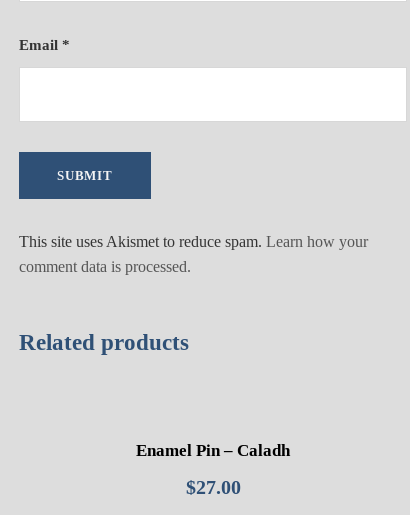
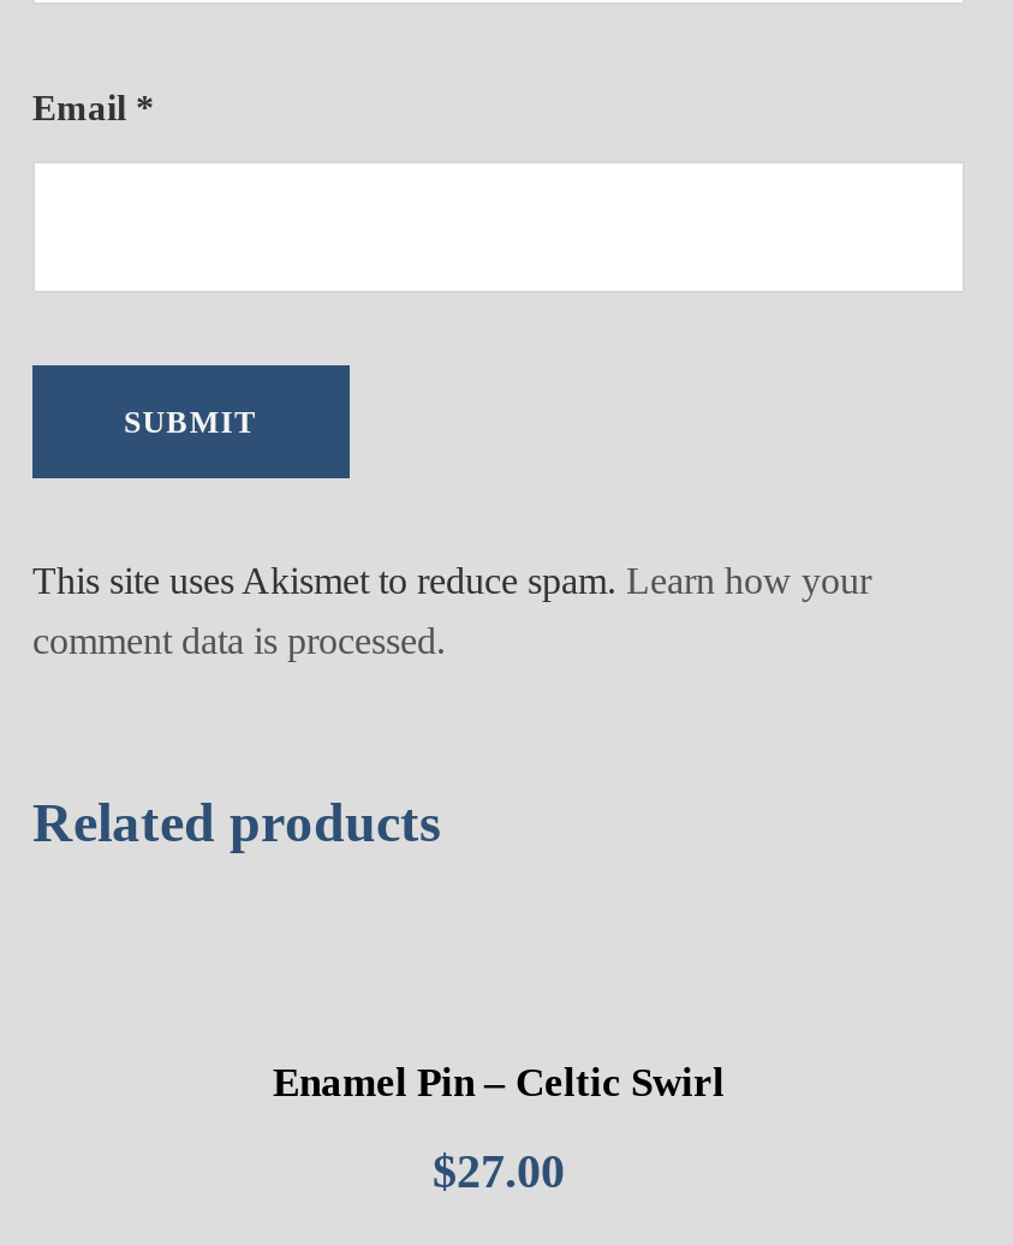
- Enamel Pin – Caladh
+ Enamel Pin – Celtic Swirl
